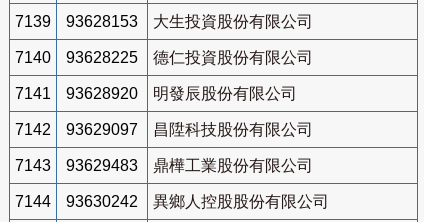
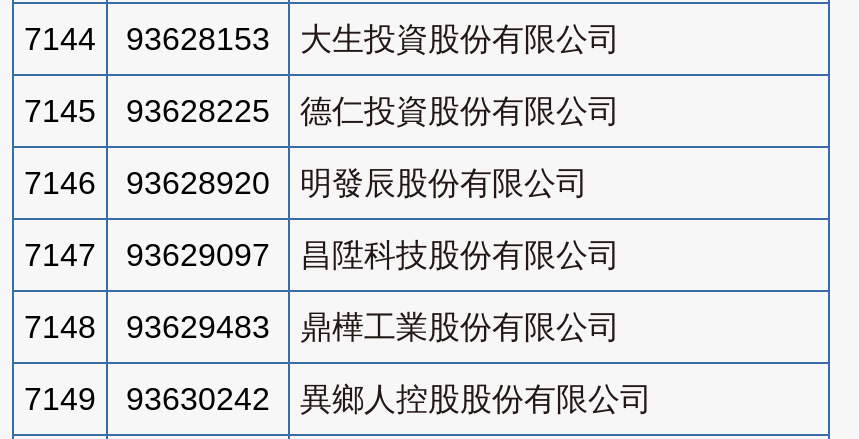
- 7139 93628153 大生投資股份有限公司
+ 7144 93628153 大生投資股份有限公司

- 7140 93628225 德仁投資股份有限公司
+ 7145 93628225 德仁投資股份有限公司

- 7141 93628920 明發辰股份有限公司
+ 7146 93628920 明發辰股份有限公司

- 7142 93629097 昌陞科技股份有限公司
+ 7147 93629097 昌陞科技股份有限公司

- 7143 93629483 鼎樺工業股份有限公司
+ 7148 93629483 鼎樺工業股份有限公司

- 7144 93630242 異鄉人控股股份有限公司
+ 7149 93630242 異鄉人控股股份有限公司
